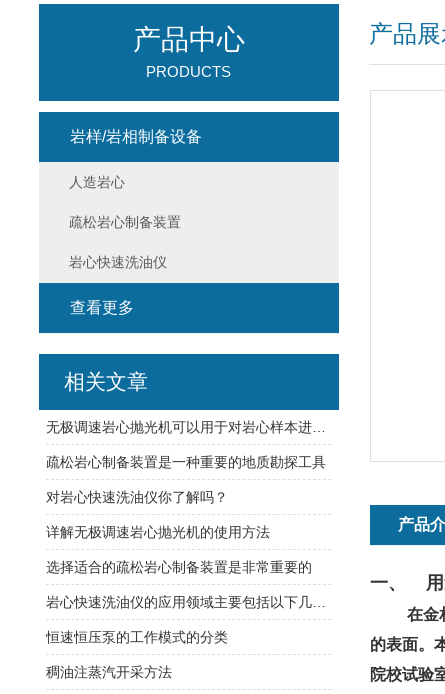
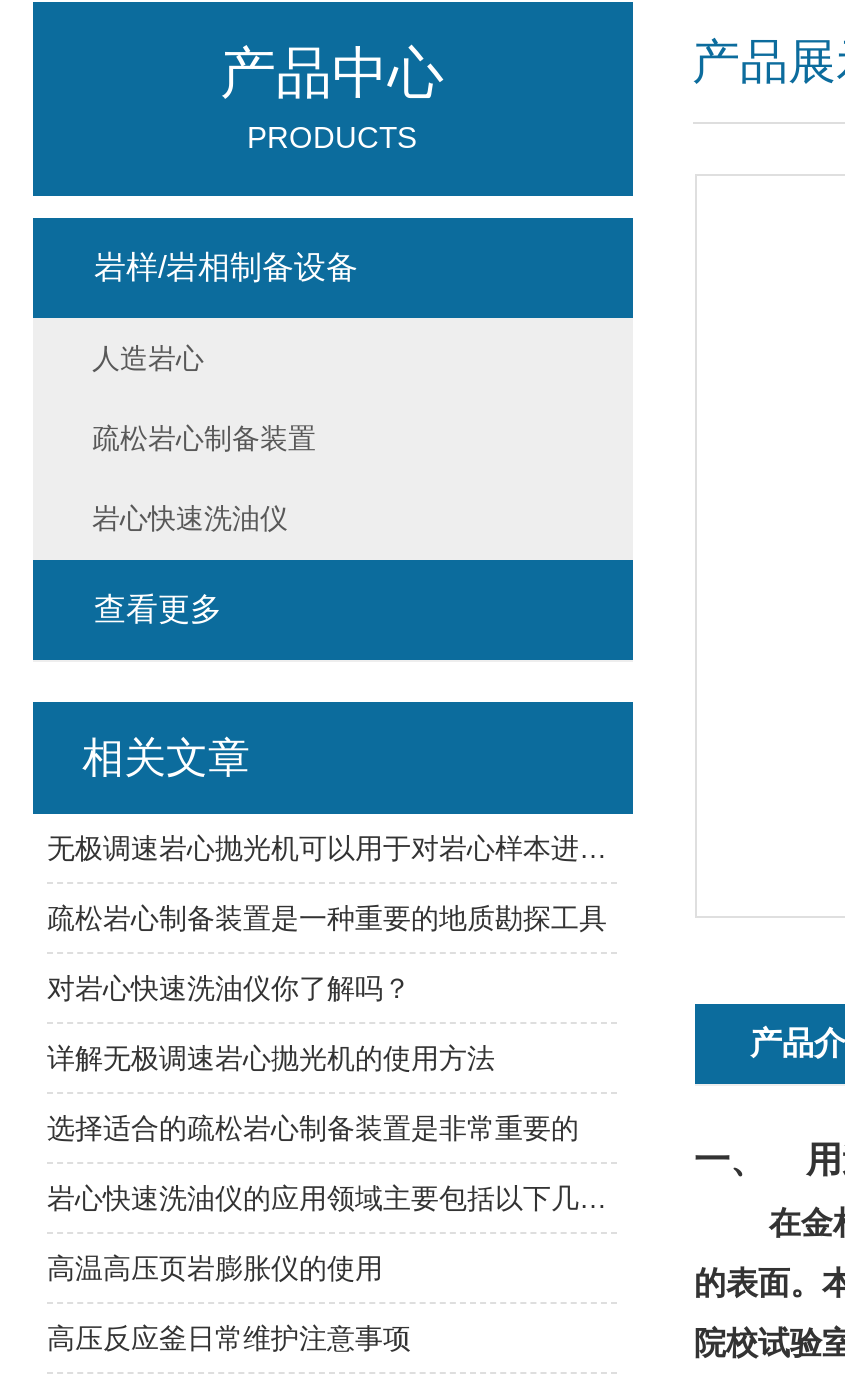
- 恒速恒压泵的工作模式的分类
+ 高温高压页岩膨胀仪的使用

- 稠油注蒸汽开采方法
+ 高压反应釜日常维护注意事项
